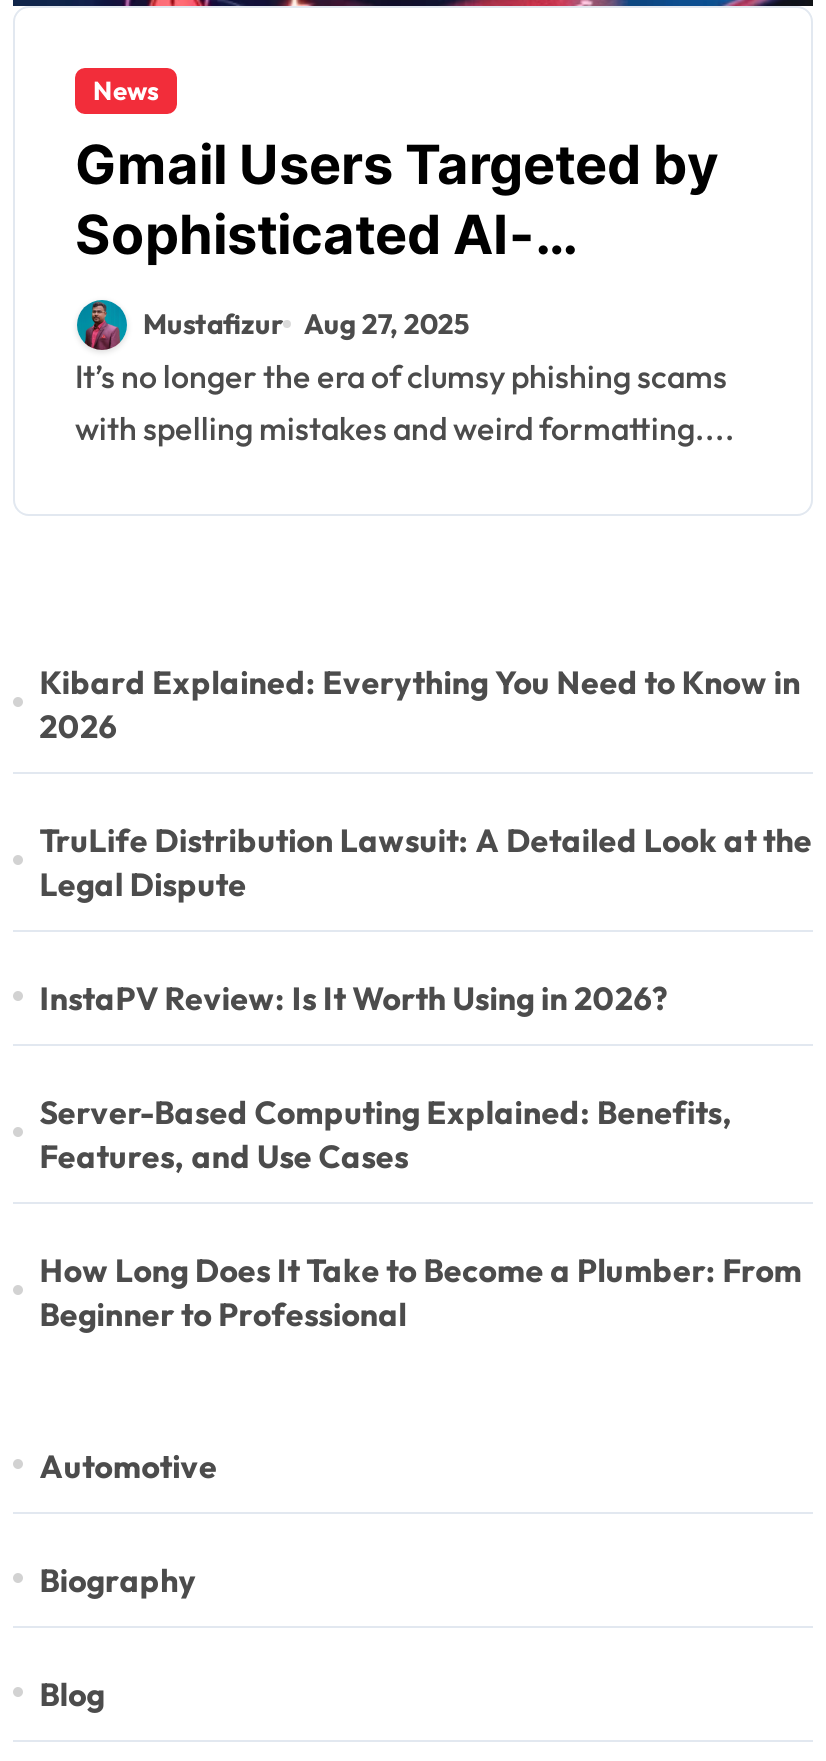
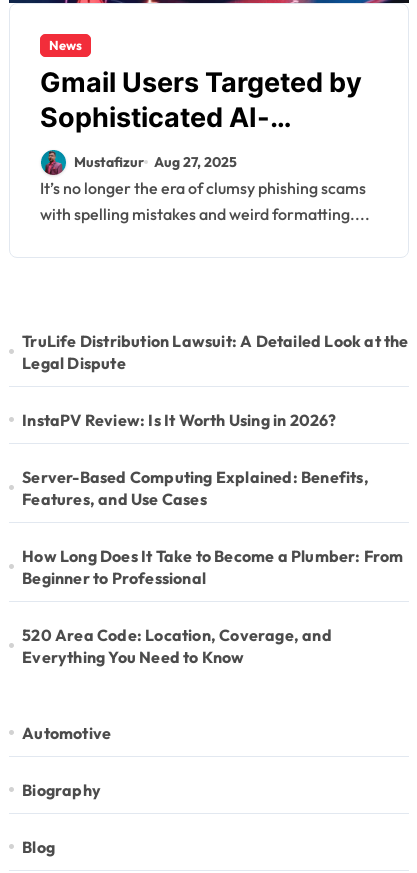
- Kibard Explained: Everything You Need to Know in
- 2026

moved up: TruLife Distribution Lawsuit: A Detailed Look at the | Legal Dispute | InstaPV Review: Is It Worth Using in 2026? | Server-Based Computing Explained: Benefits, | Features, and Use Cases | How Long Does It Take to Become a Plumber: From | Beginner to Professional

+ 520 Area Code: Location, Coverage, and
+ Everything You Need to Know
